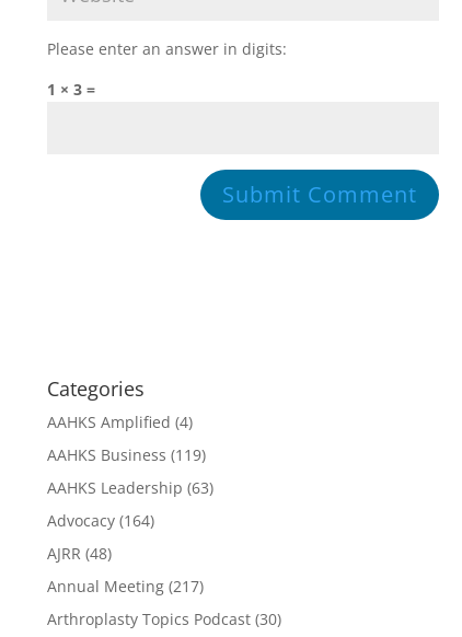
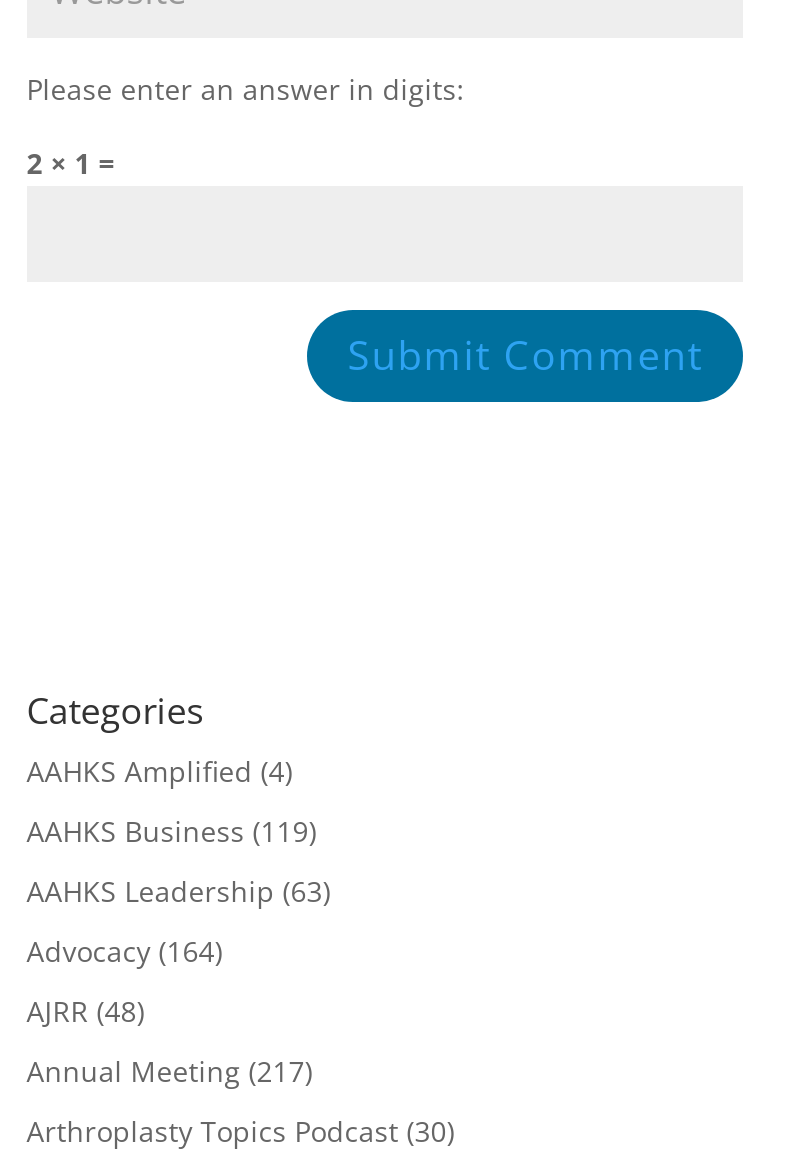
- 1 × 3 =
+ 2 × 1 =
